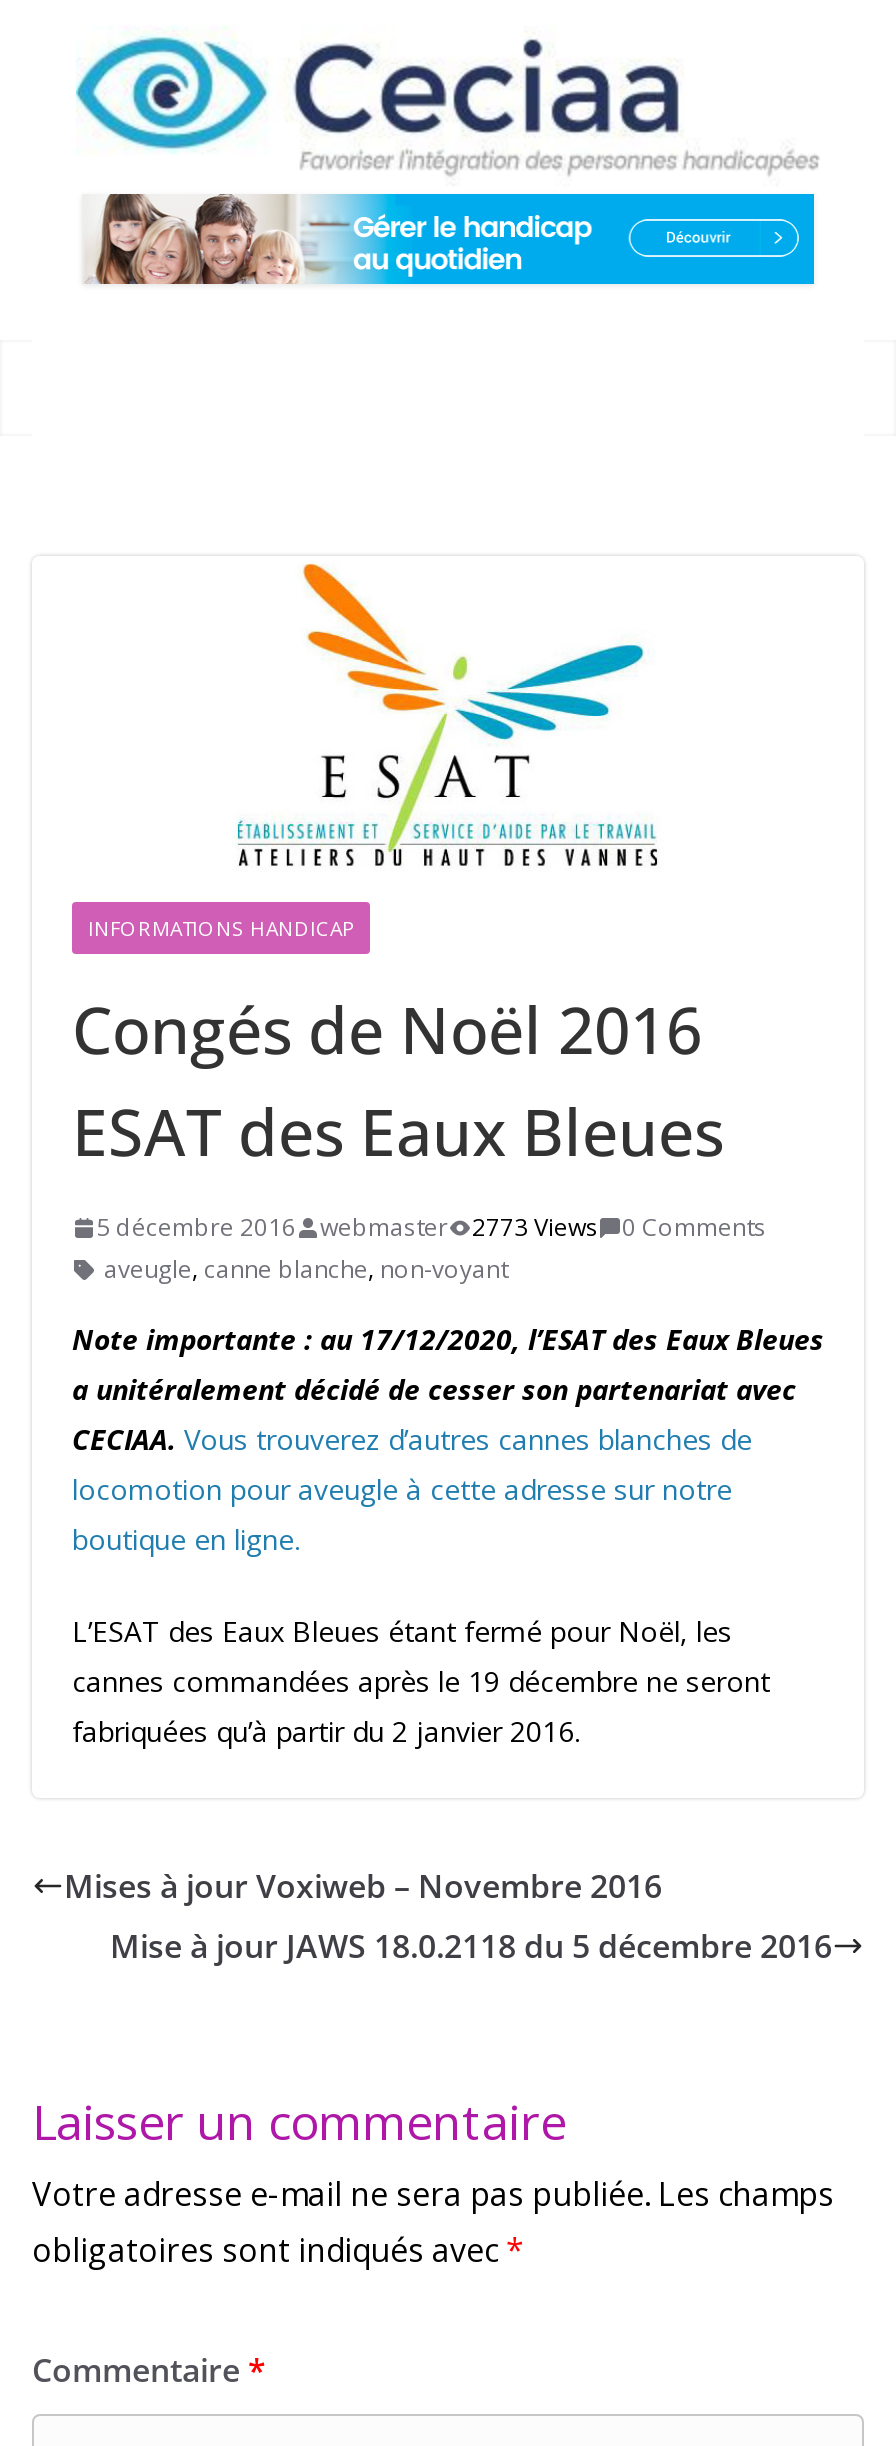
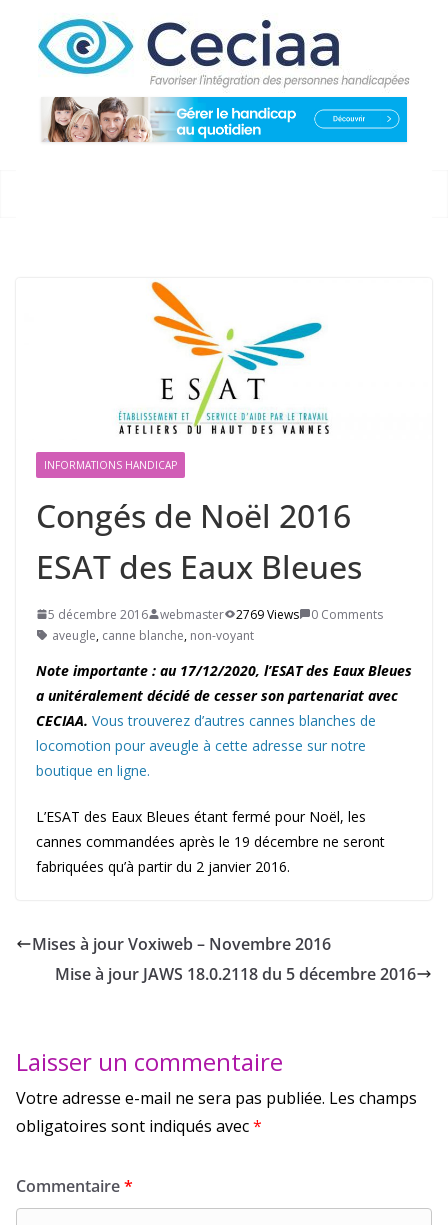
- 5 décembre 2016 webmaster 2773 Views 0 Comments
+ 5 décembre 2016 webmaster 2769 Views 0 Comments
